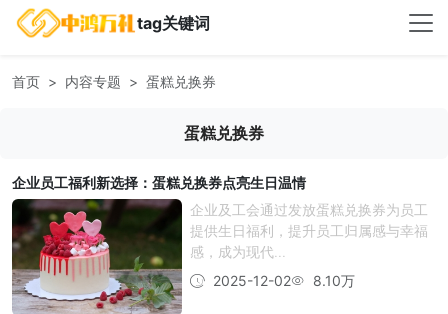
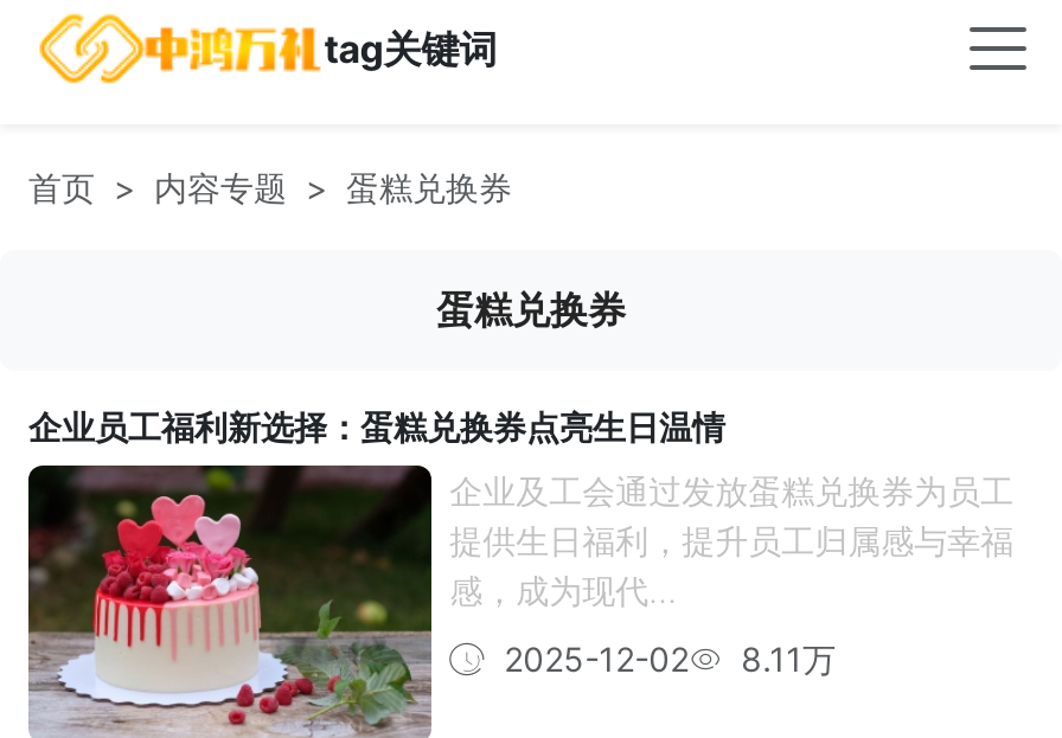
- 2025-12-02 8.10万
+ 2025-12-02 8.11万
